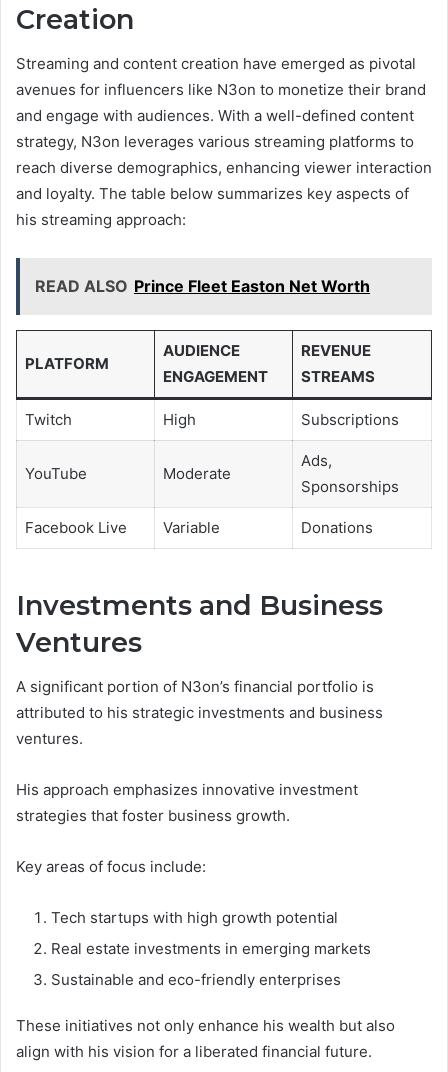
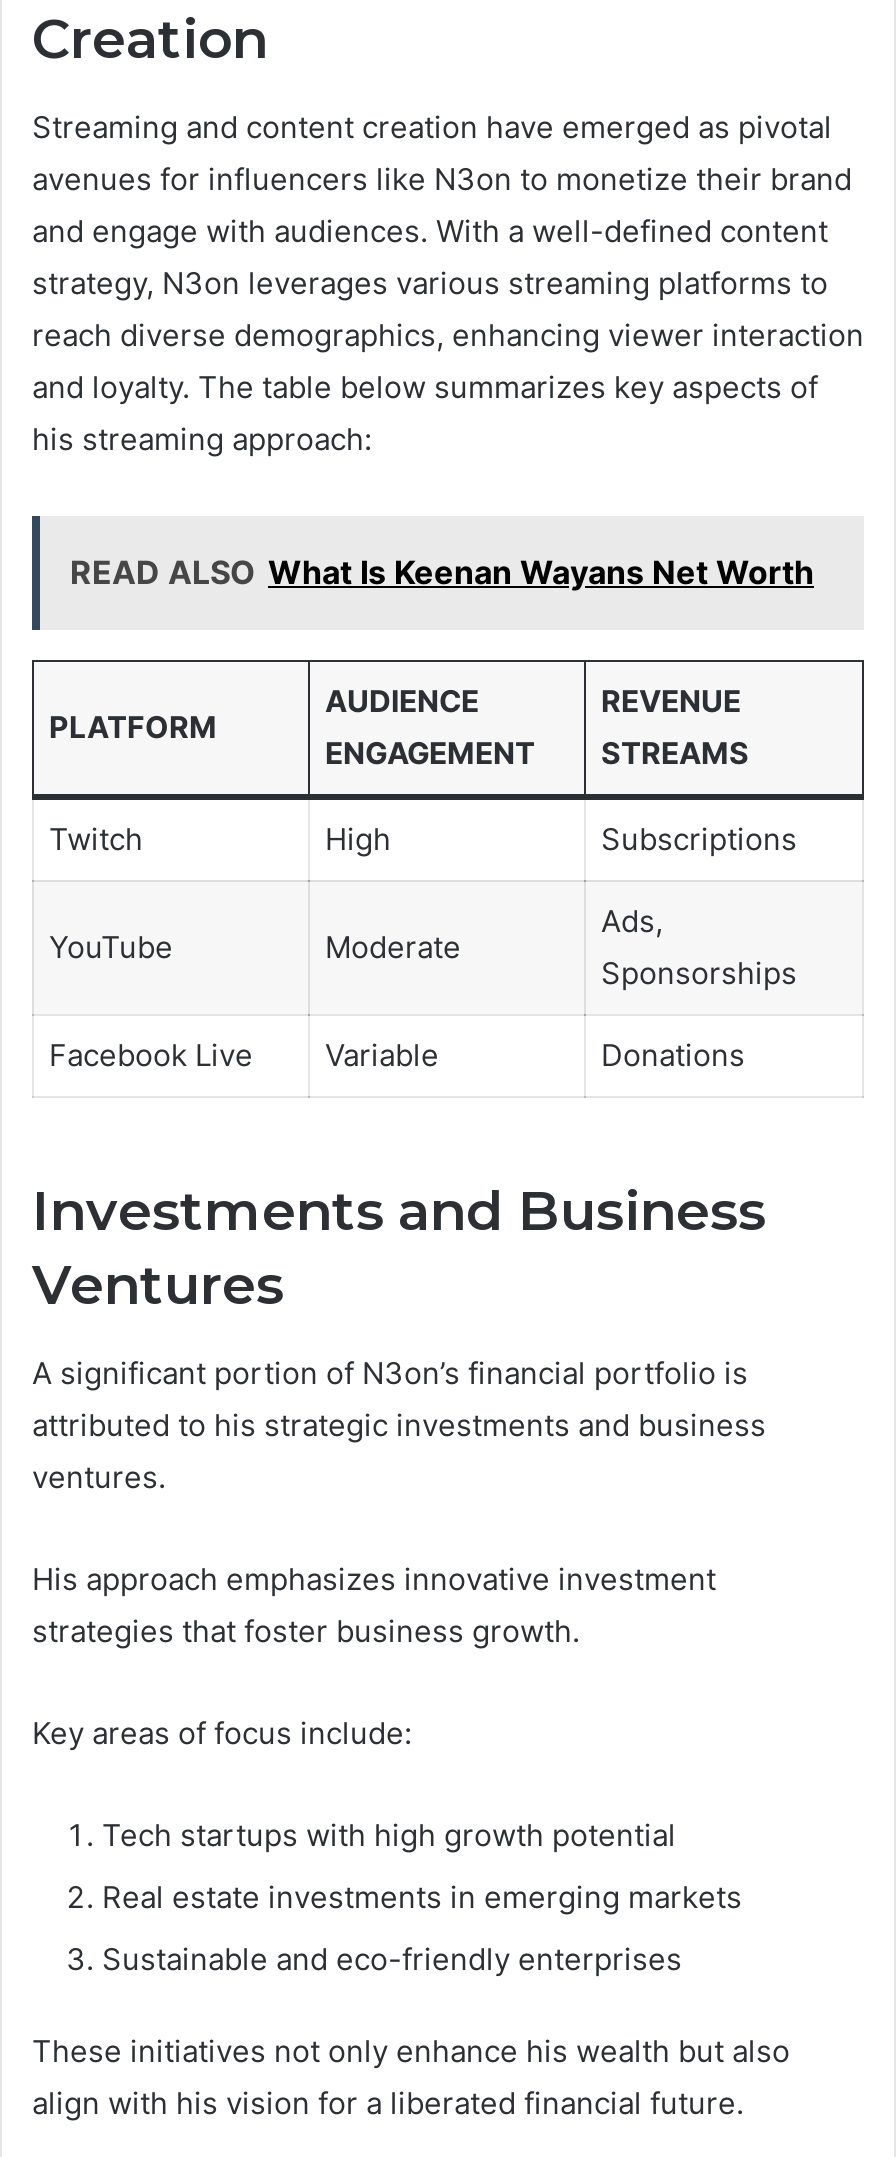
- READ ALSO Prince Fleet Easton Net Worth
+ READ ALSO What Is Keenan Wayans Net Worth
